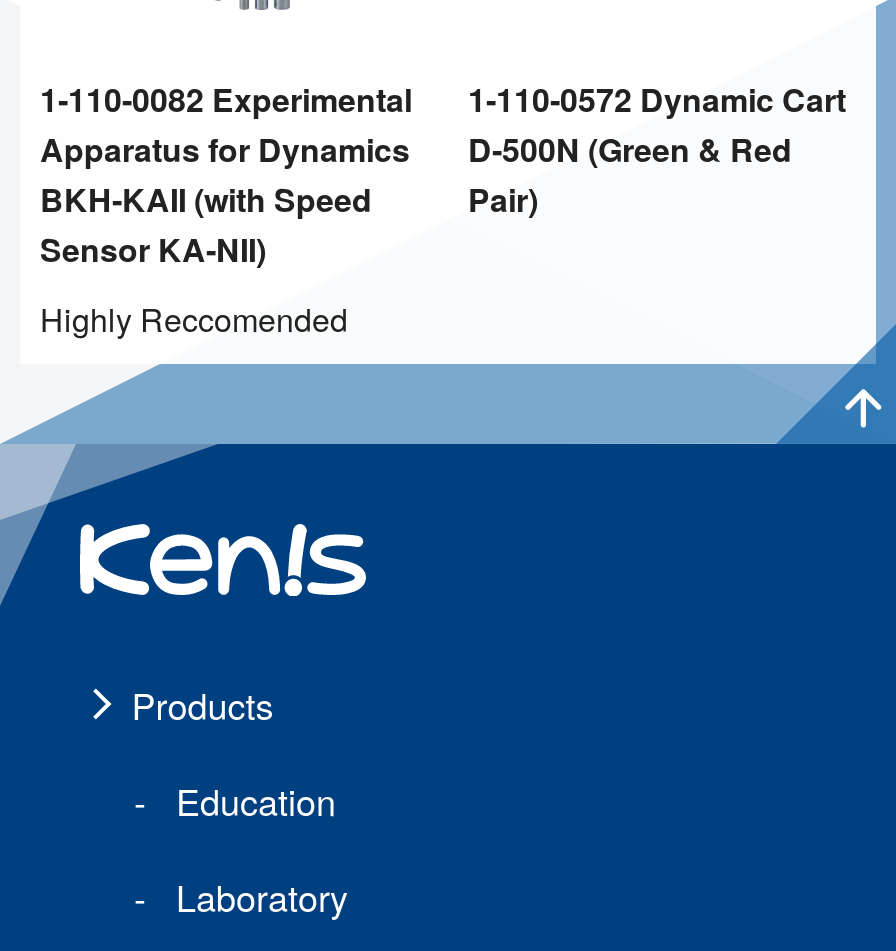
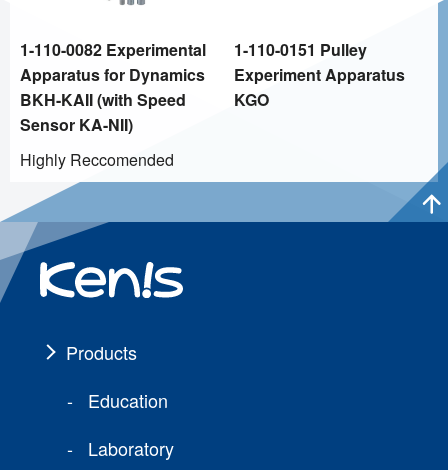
- 1-110-0572 Dynamic Cart
- D-500N (Green & Red
- Pair)
+ 1-110-0151 Pulley
+ Experiment Apparatus
+ KGO
